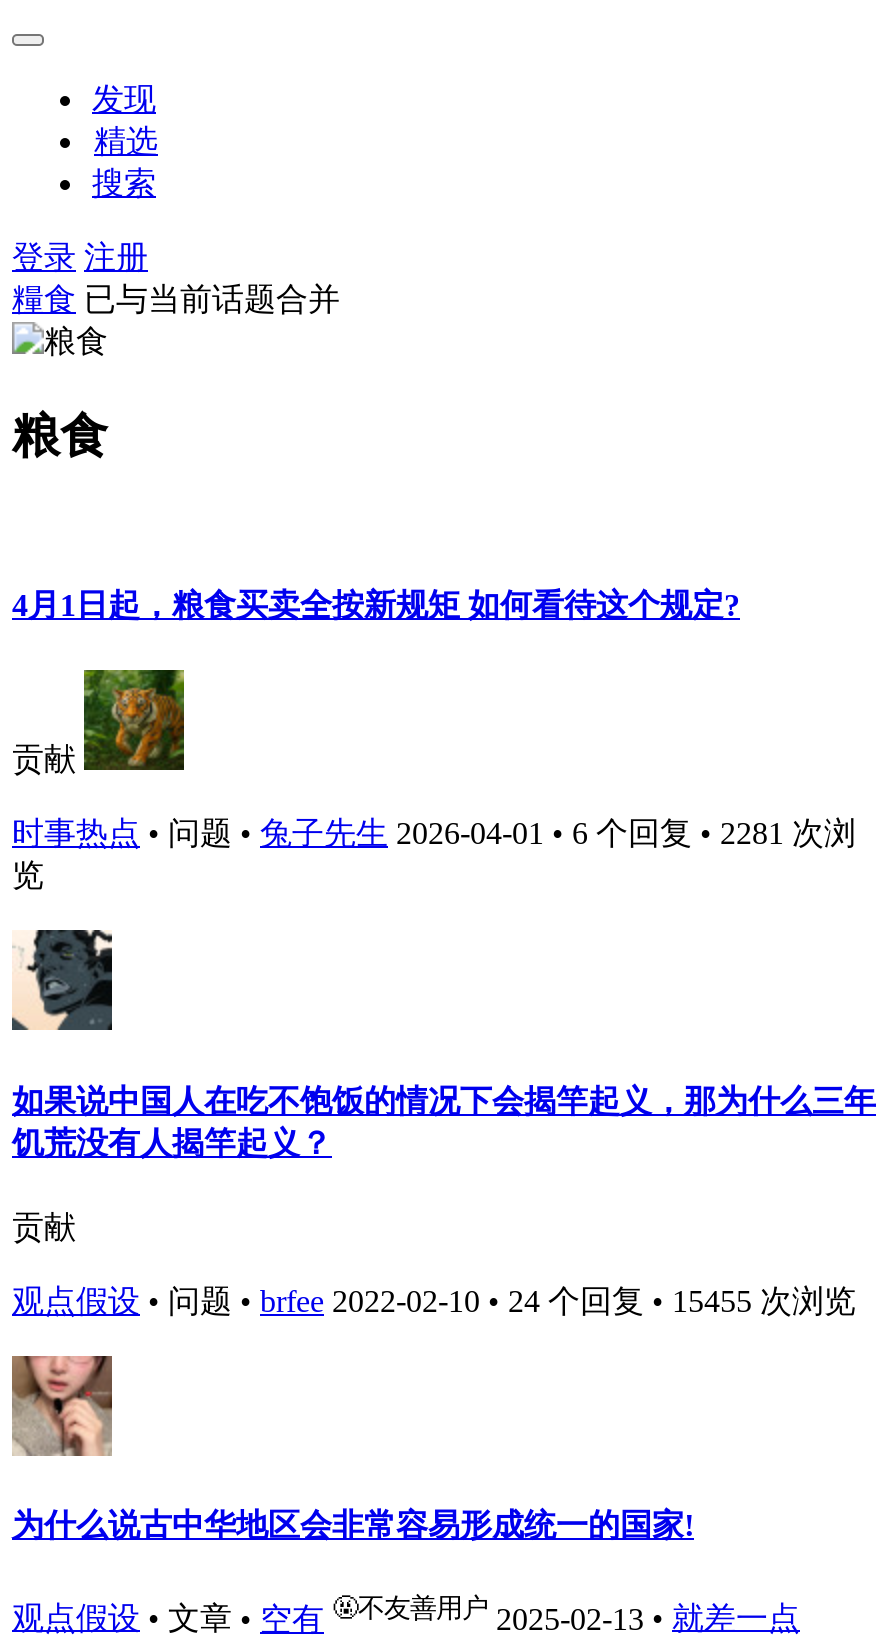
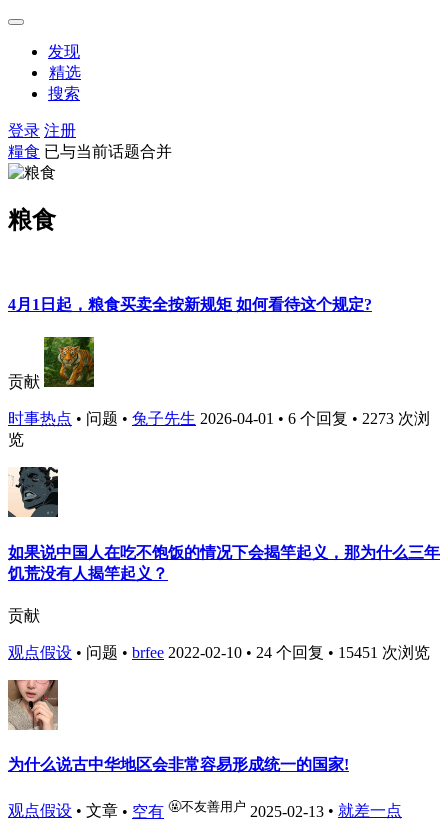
- 时事热点•问题•兔子先生2026-04-01 • 6 个回复 • 2281 次浏
+ 时事热点•问题•兔子先生2026-04-01 • 6 个回复 • 2273 次浏

- 观点假设•问题• brfee 2022-02-10 • 24 个回复 • 15455 次浏览
+ 观点假设•问题• brfee 2022-02-10 • 24 个回复 • 15451 次浏览
